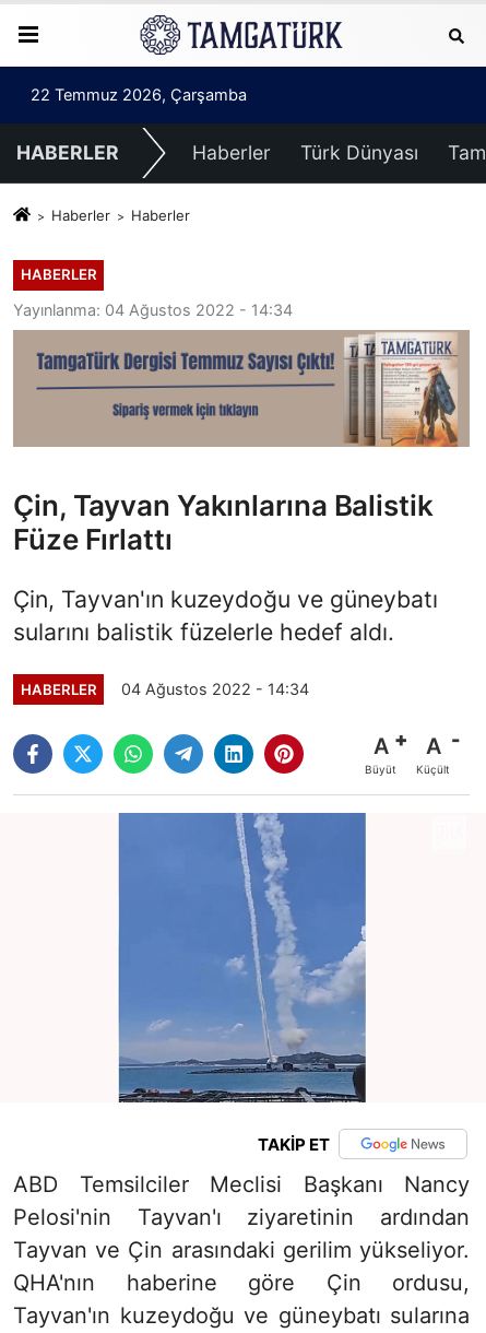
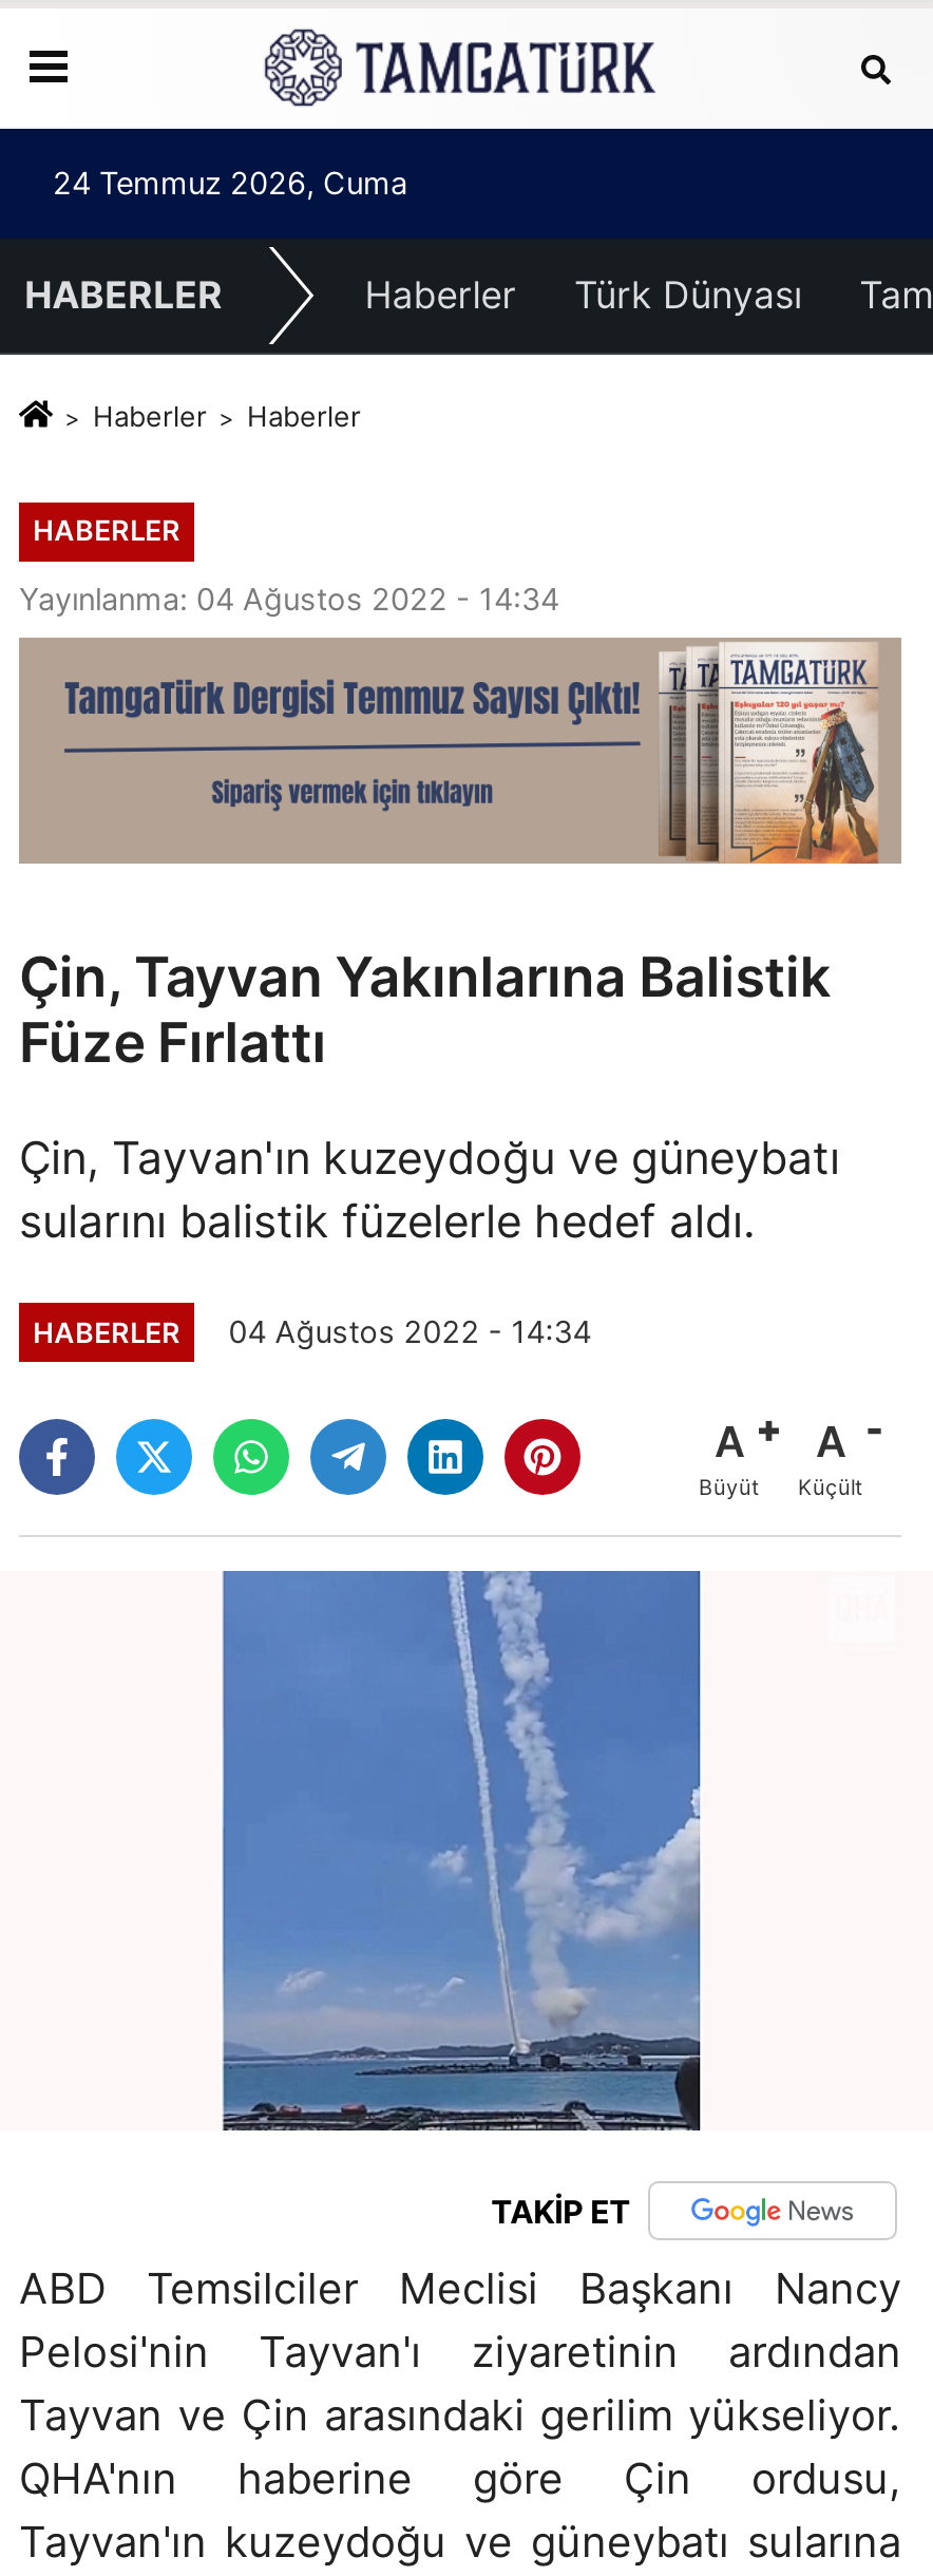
- 22 Temmuz 2026, Çarşamba
+ 24 Temmuz 2026, Cuma
